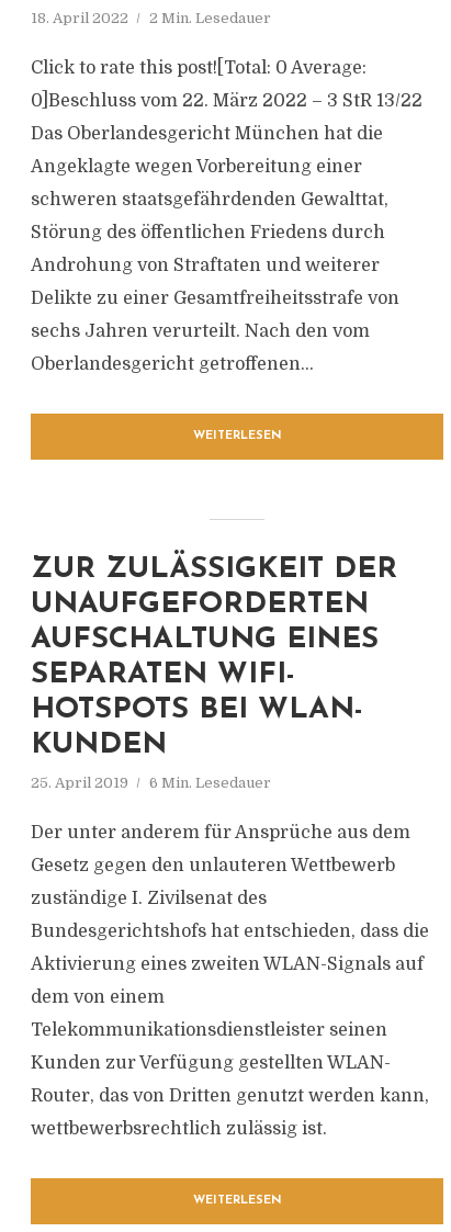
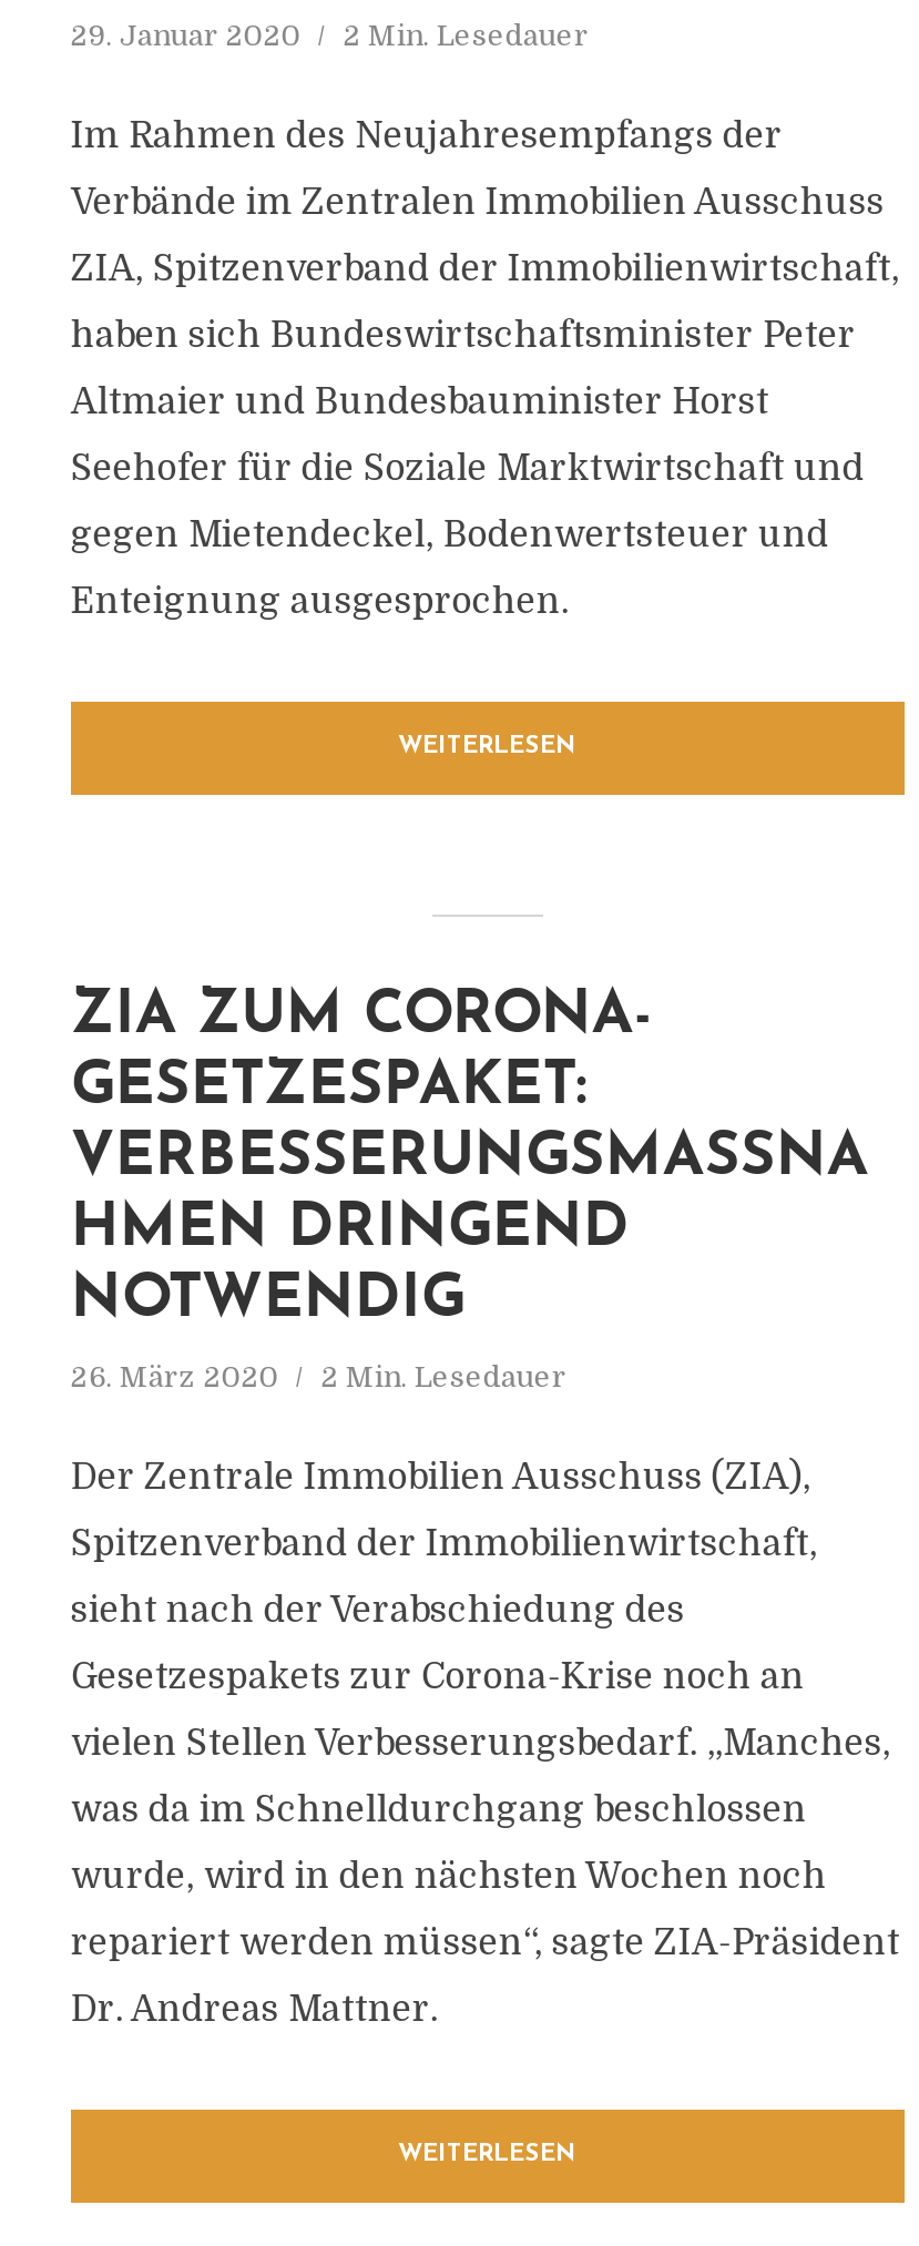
- 18. April 2022 2 Min. Lesedauer
+ 29. Januar 2020 2 Min. Lesedauer

- Click to rate this post![Total: 0 Average:
- 0]Beschluss vom 22. März 2022 – 3 StR 13/22
- Das Oberlandesgericht München hat die
- Angeklagte wegen Vorbereitung einer
- schweren staatsgefährdenden Gewalttat,
- Störung des öffentlichen Friedens durch
- Androhung von Straftaten und weiterer
- Delikte zu einer Gesamtfreiheitsstrafe von
- sechs Jahren verurteilt. Nach den vom
- Oberlandesgericht getroffenen...
+ Im Rahmen des Neujahresempfangs der
+ Verbände im Zentralen Immobilien Ausschuss
+ ZIA, Spitzenverband der Immobilienwirtschaft,
+ haben sich Bundeswirtschaftsminister Peter
+ Altmaier und Bundesbauminister Horst
+ Seehofer für die Soziale Marktwirtschaft und
+ gegen Mietendeckel, Bodenwertsteuer und
+ Enteignung ausgesprochen.

- ZUR ZULÄSSIGKEIT DER
- UNAUFGEFORDERTEN
- AUFSCHALTUNG EINES
- SEPARATEN WIFI-
- HOTSPOTS BEI WLAN-
- KUNDEN
- 25. April 2019
- 6 Min. Lesedauer
- Der unter anderem für Ansprüche aus dem
- Gesetz gegen den unlauteren Wettbewerb
- zuständige I. Zivilsenat des
- Bundesgerichtshofs hat entschieden, dass die
- Aktivierung eines zweiten WLAN-Signals auf
- dem von einem
- Telekommunikationsdienstleister seinen
- Kunden zur Verfügung gestellten WLAN-
- Router, das von Dritten genutzt werden kann,
- wettbewerbsrechtlich zulässig ist.
+ ZIA ZUM CORONA-
+ GESETZESPAKET:
+ VERBESSERUNGSMASSNAH
+ MEN DRINGEND N
+ OTWENDIG
+ 26. März 2020
+ 2 Min. Lesedauer
+ Der Zentrale Immobilien Ausschuss (ZIA),
+ Spitzenverband der Immobilienwirtschaft,
+ sieht nach der Verabschiedung des
+ Gesetzespakets zur Corona-Krise noch an
+ vielen Stellen Verbesserungsbedarf. „Manches,
+ was da im Schnelldurchgang beschlossen
+ wurde, wird in den nächsten Wochen noch
+ repariert werden müssen“, sagte ZIA-Präsident
+ Dr. Andreas Mattner.
